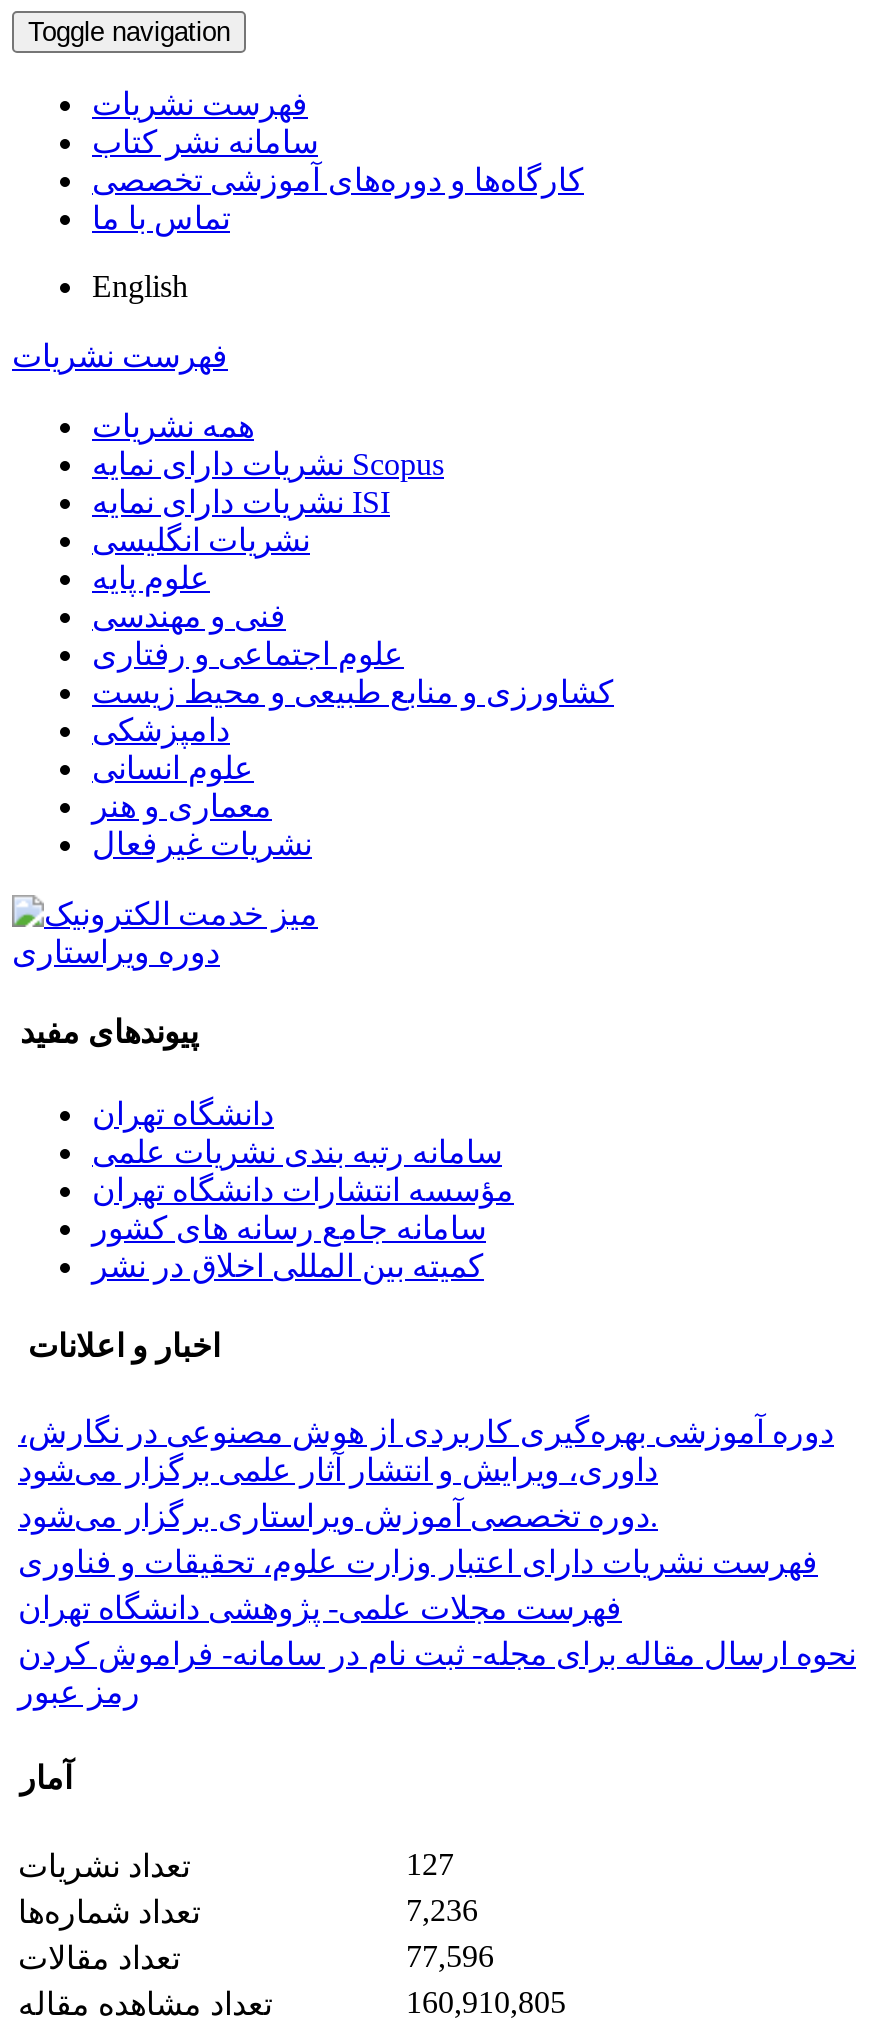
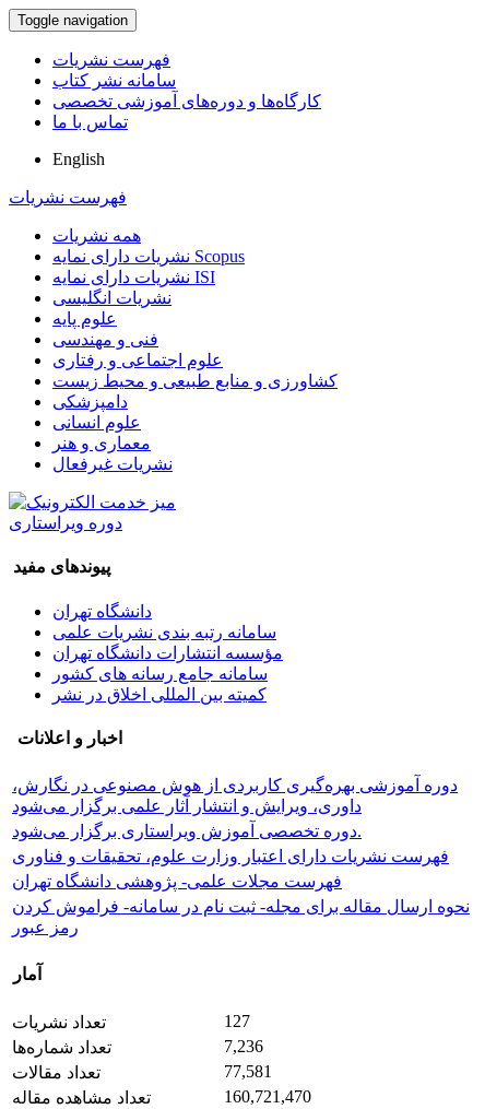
- 77,596
+ 77,581

- 160,910,805
+ 160,721,470
